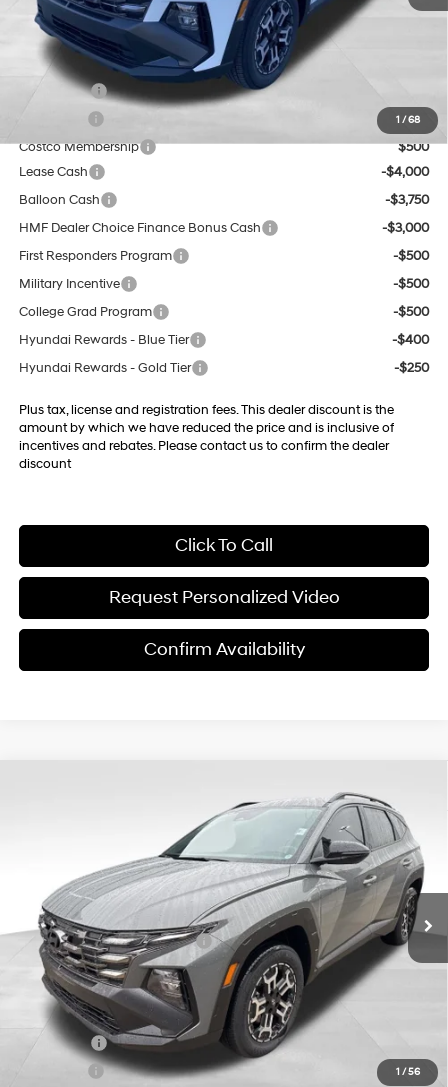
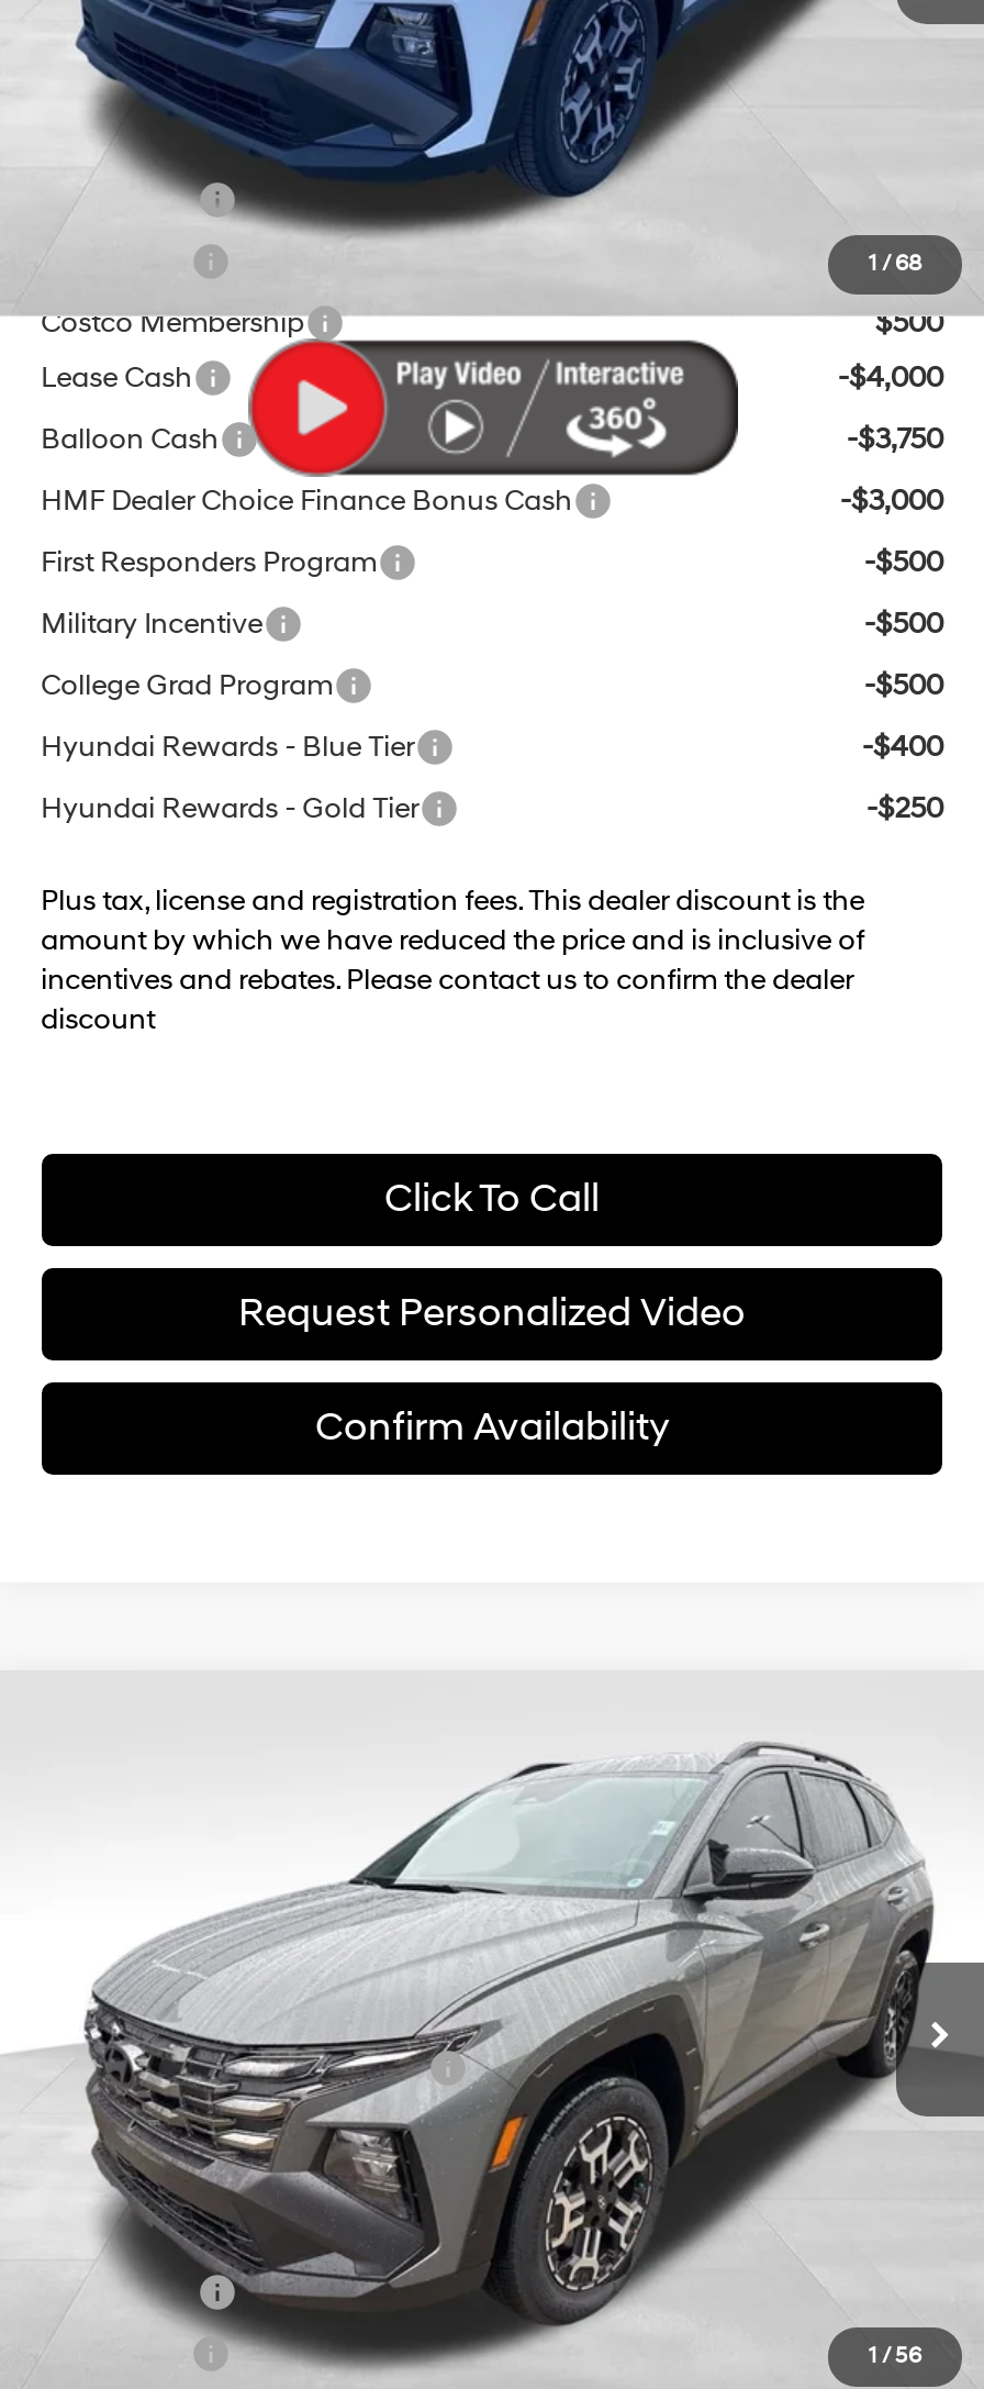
+ [image]
